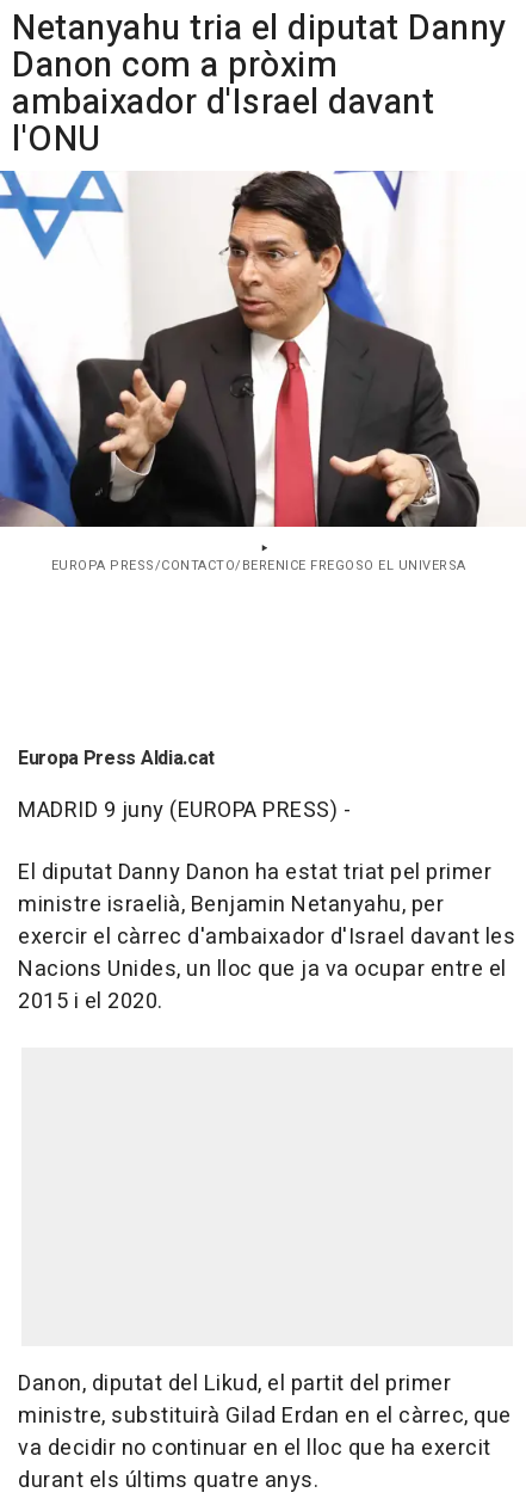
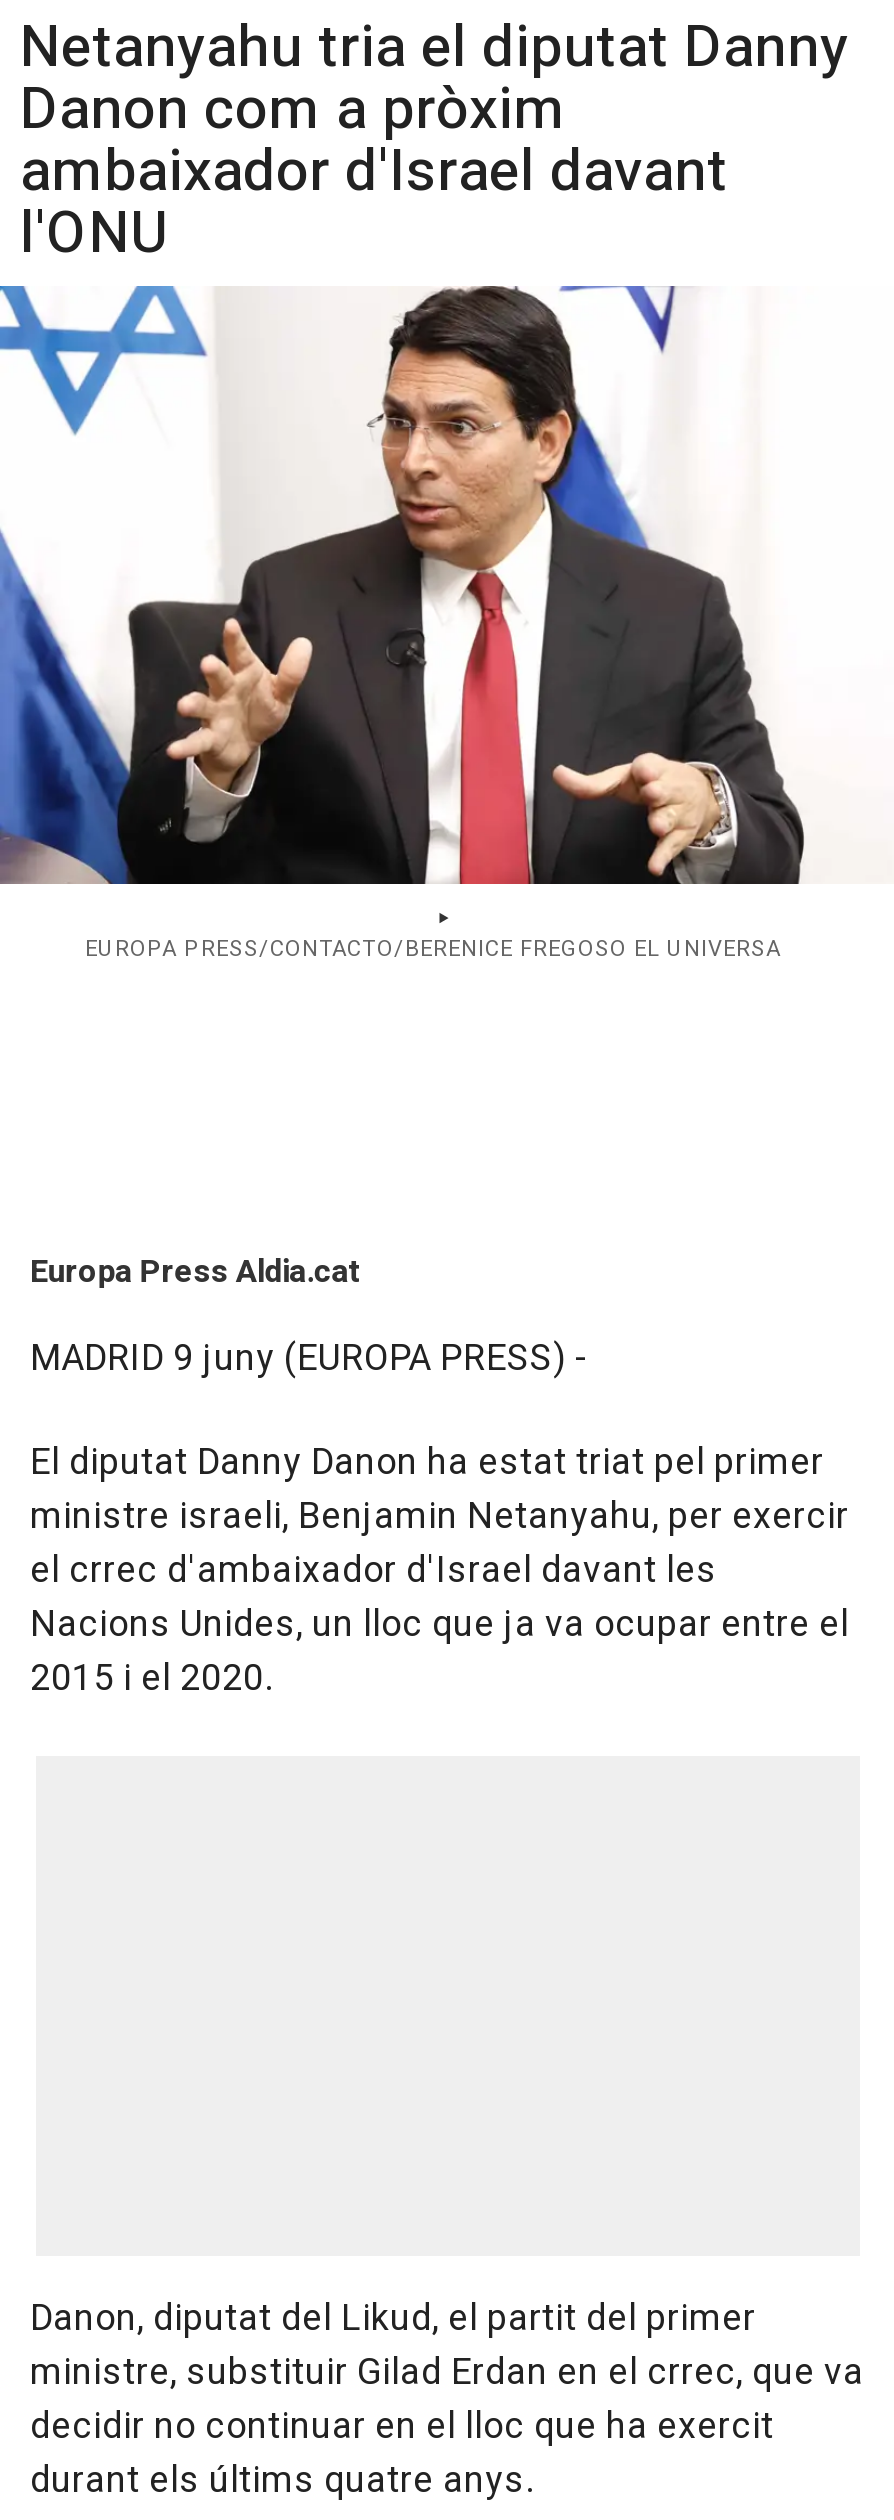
- ministre israelià, Benjamin Netanyahu, per
- exercir el càrrec d'ambaixador d'Israel davant les
+ ministre israeli, Benjamin Netanyahu, per exercir
+ el crrec d'ambaixador d'Israel davant les

- ministre, substituirà Gilad Erdan en el càrrec, que
- va decidir no continuar en el lloc que ha exercit
+ ministre, substituir Gilad Erdan en el crrec, que va
+ decidir no continuar en el lloc que ha exercit
